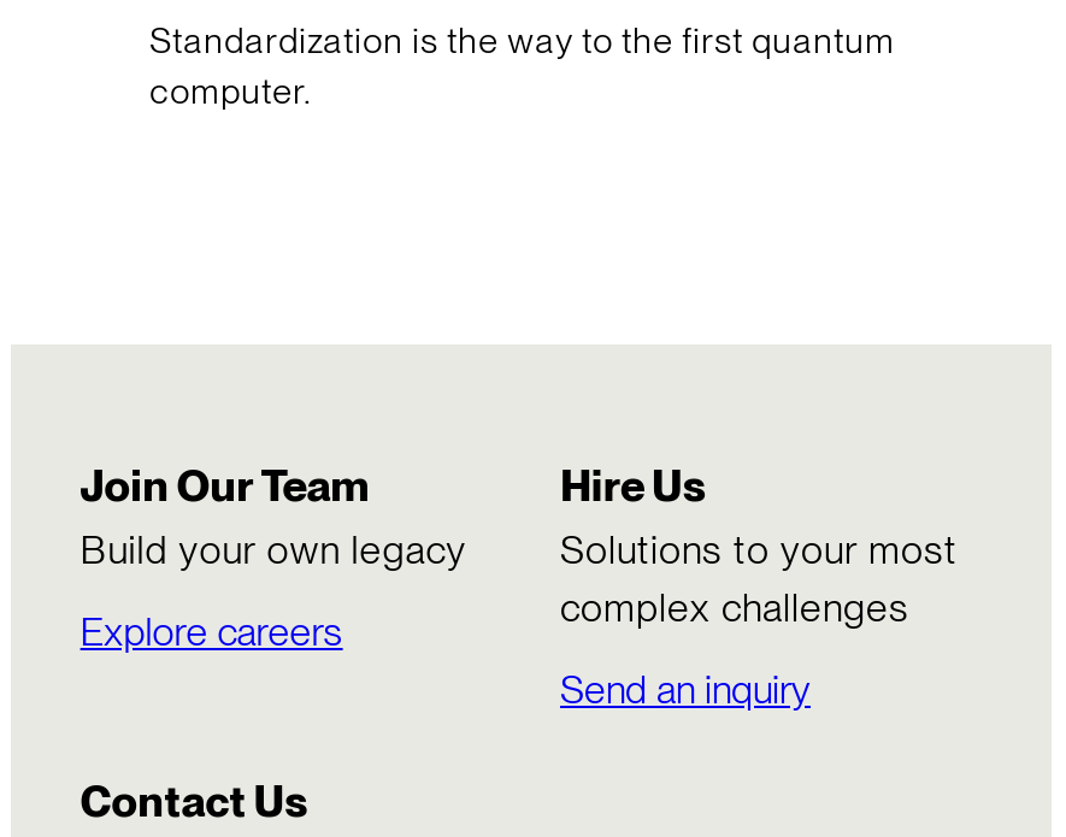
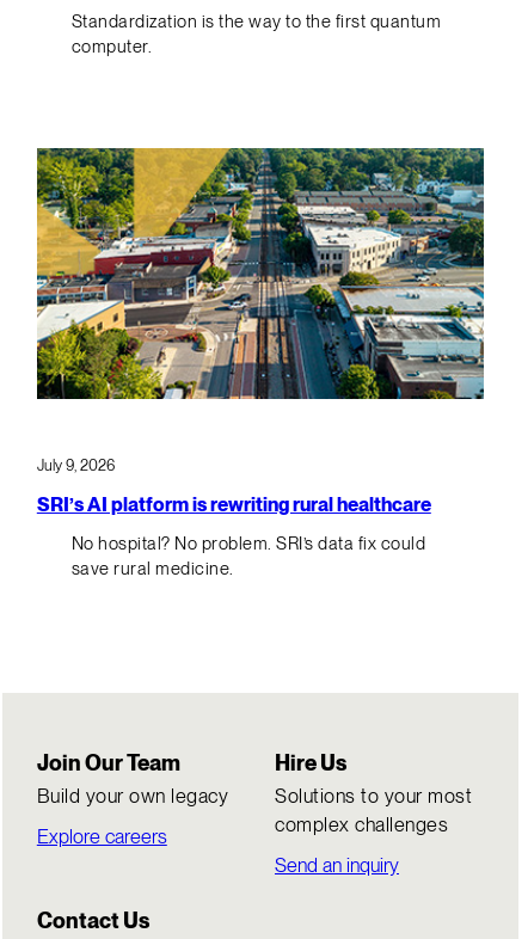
+ [image]

+ July 9, 2026
+ SRI’s AI platform is rewriting rural healthcare
+ No hospital? No problem. SRI’s data fix could
+ save rural medicine.
